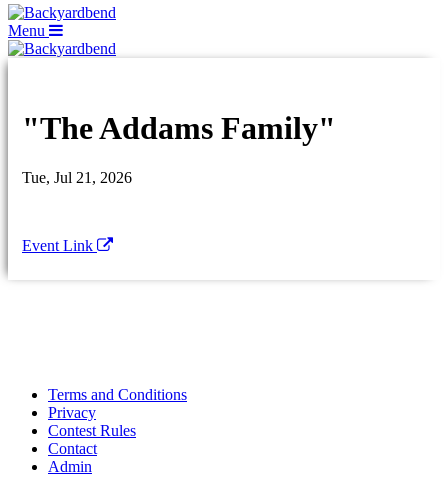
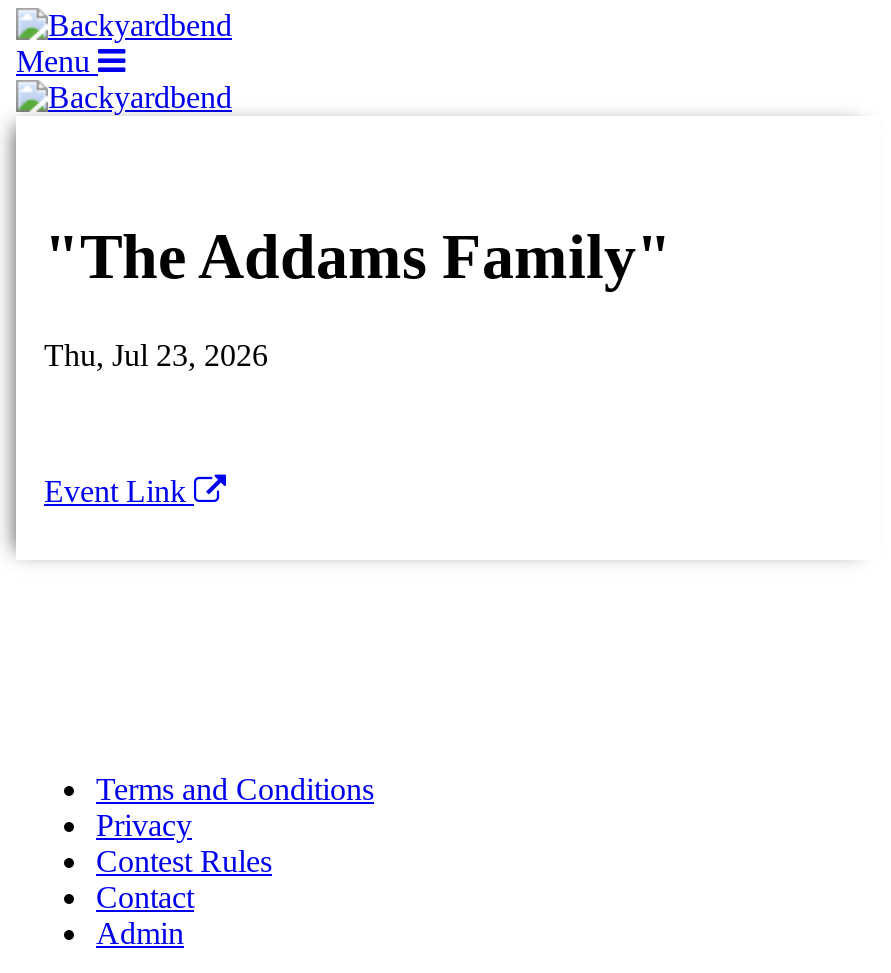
- Tue, Jul 21, 2026
+ Thu, Jul 23, 2026
